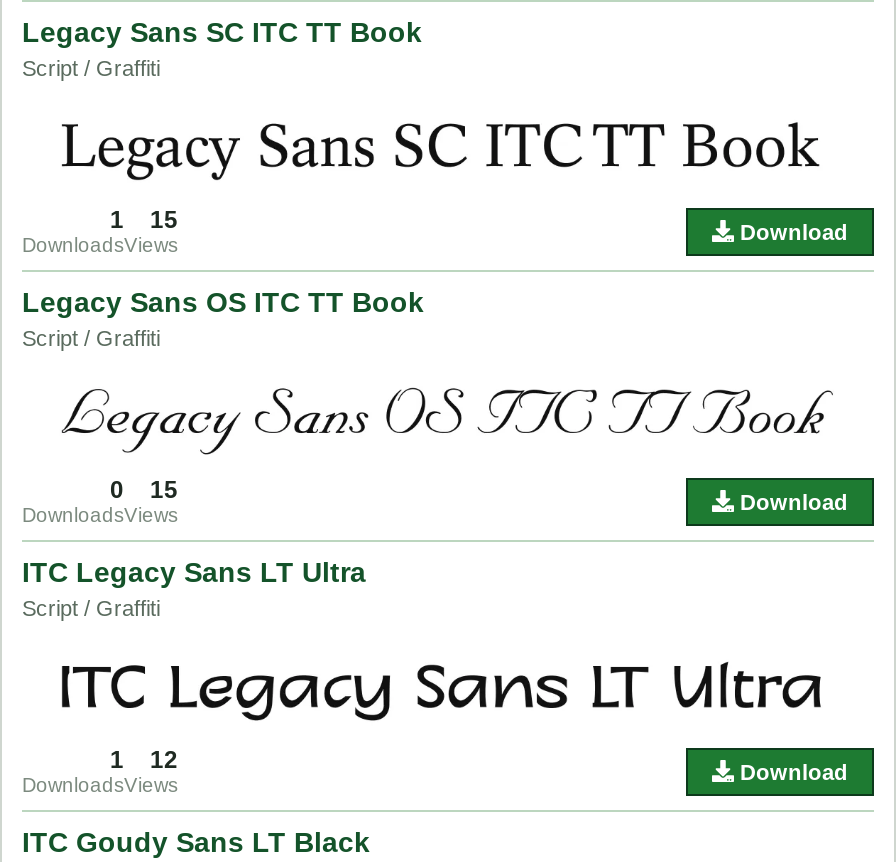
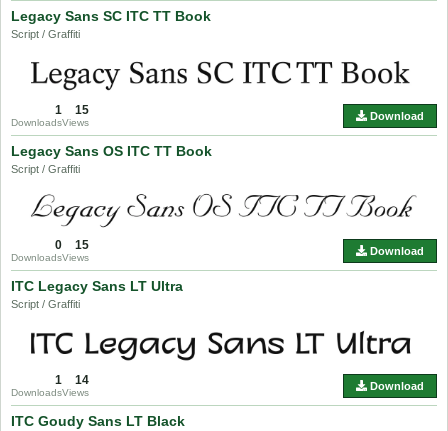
- 1 12
+ 1 14
